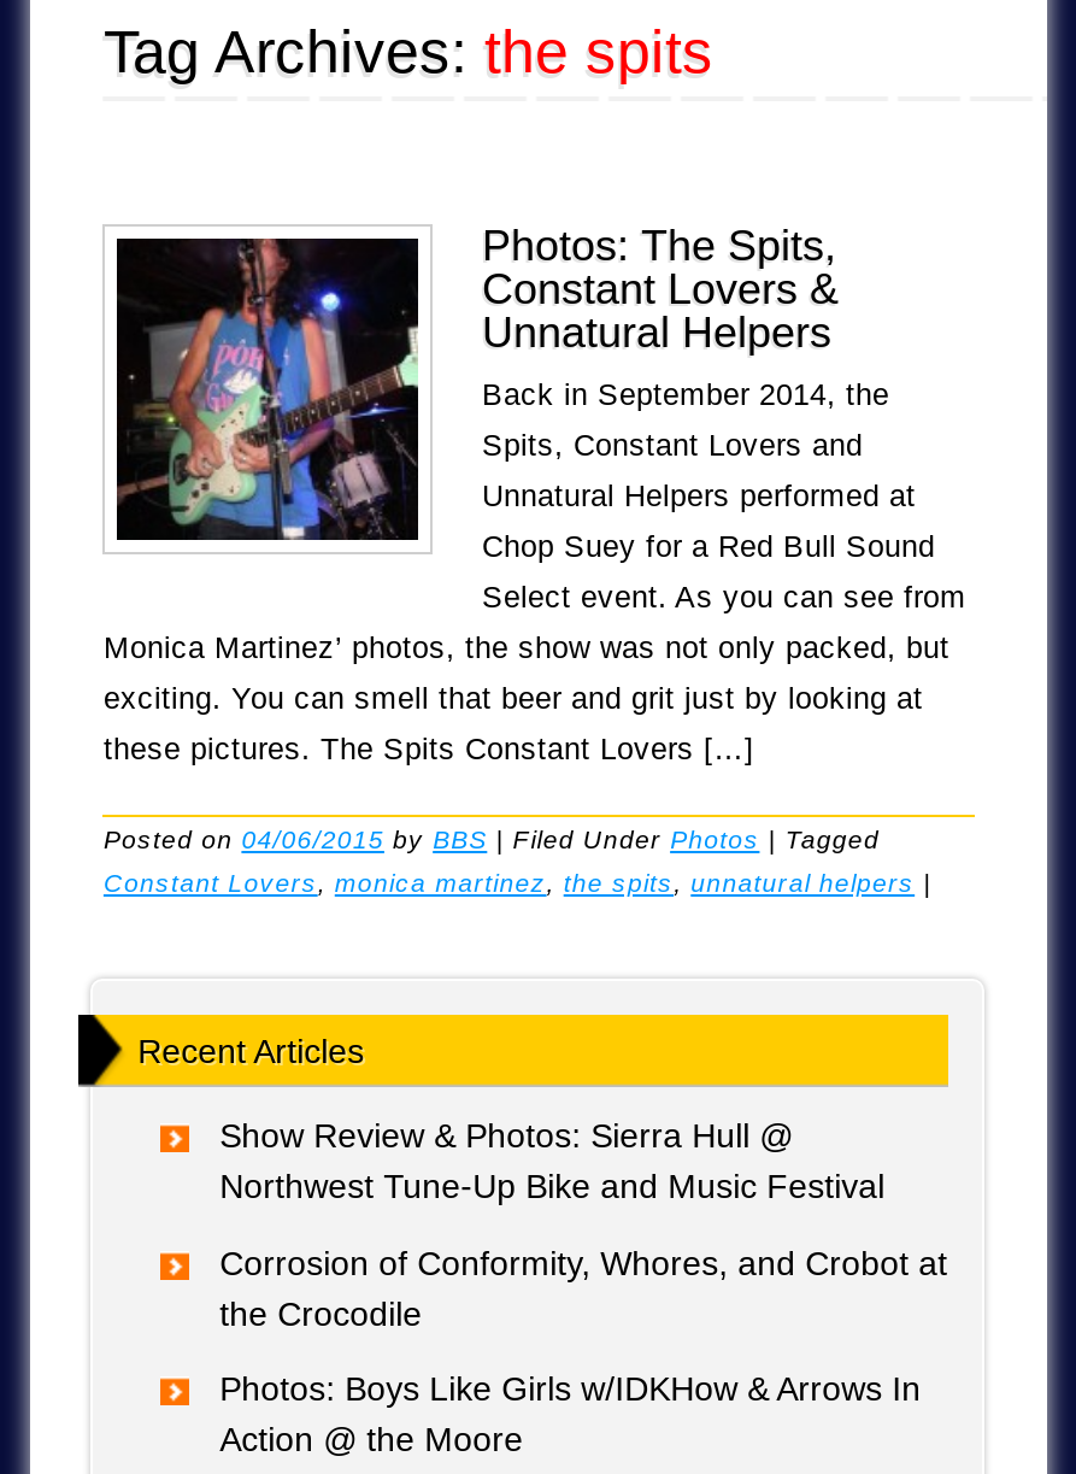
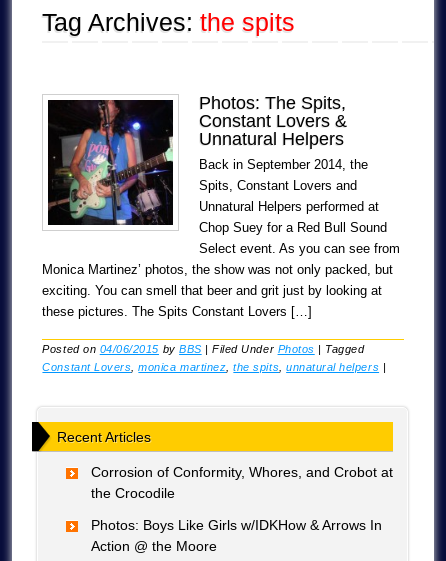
- Show Review & Photos: Sierra Hull @
- Northwest Tune-Up Bike and Music Festival
